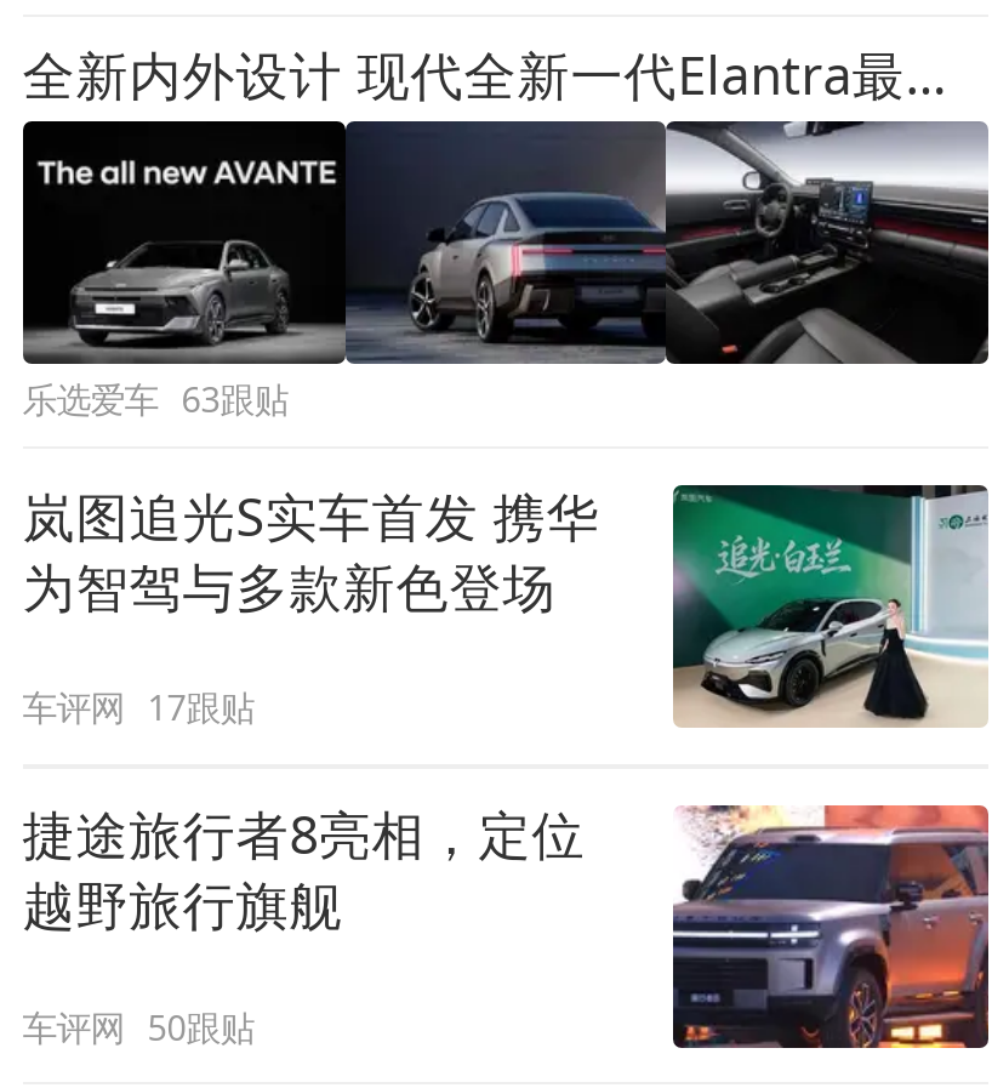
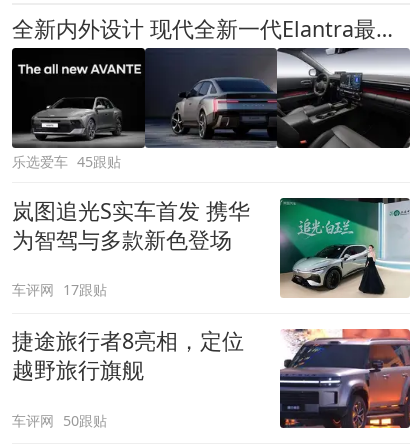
- 乐选爱车 63跟贴
+ 乐选爱车 45跟贴
